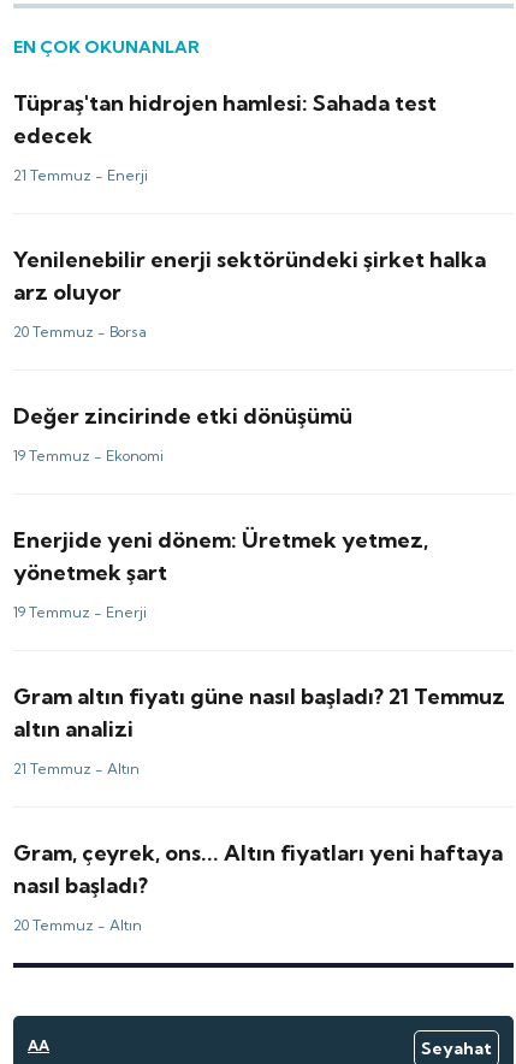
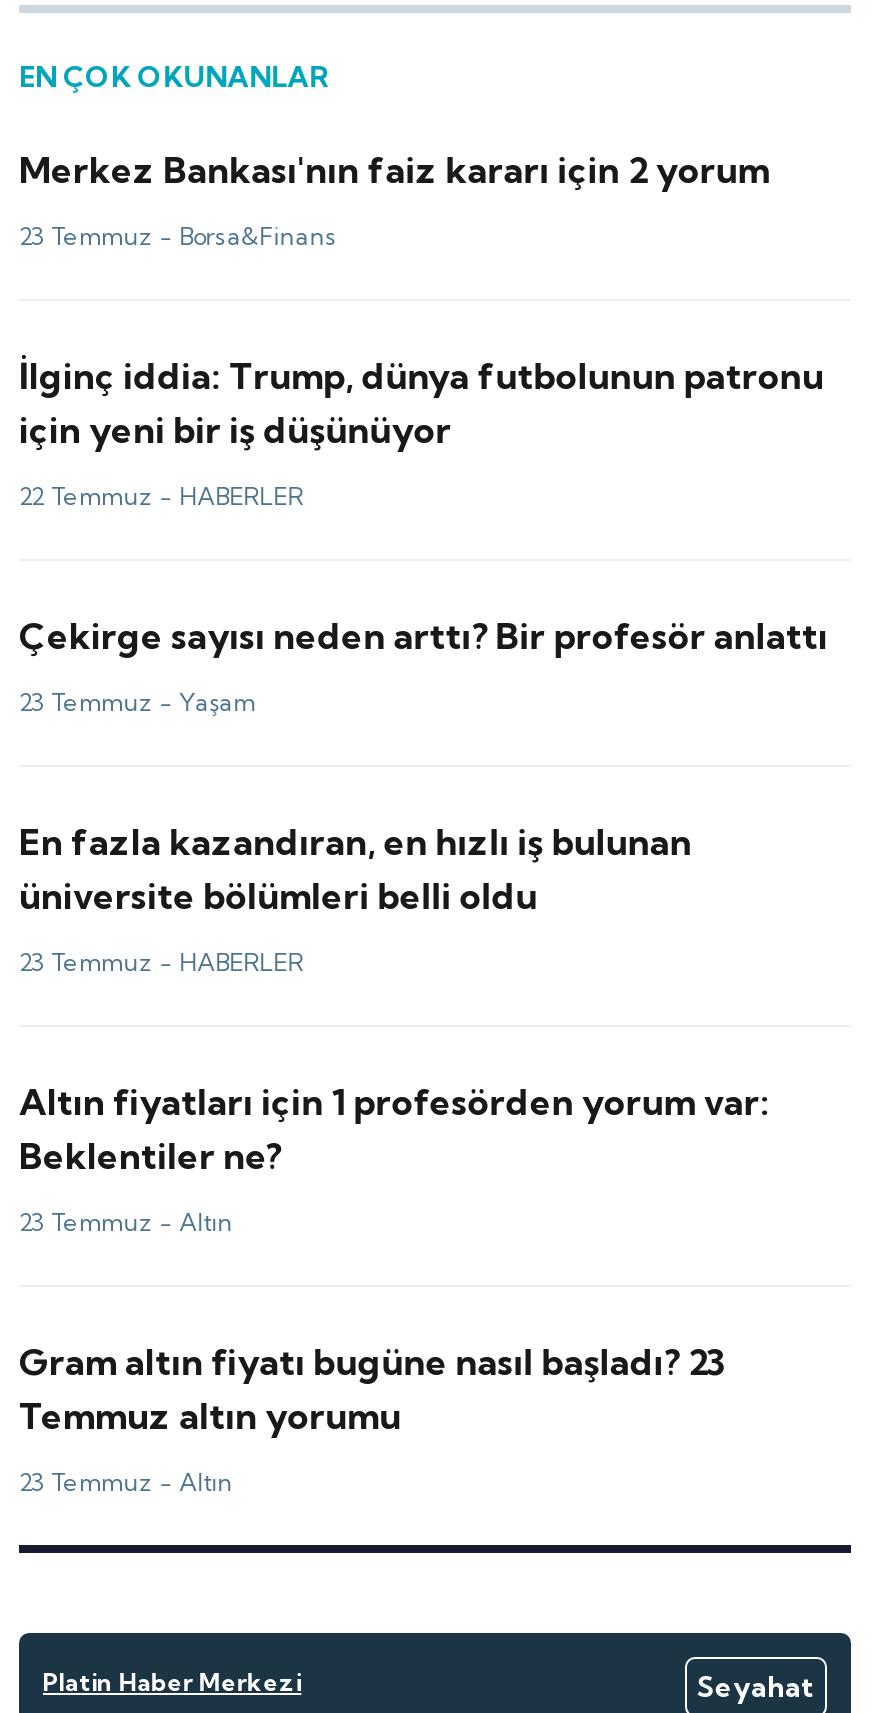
- Tüpraş'tan hidrojen hamlesi: Sahada test
- edecek
+ Merkez Bankası'nın faiz kararı için 2 yorum

- 21 Temmuz - Enerji
+ 23 Temmuz - Borsa&Finans

- Yenilenebilir enerji sektöründeki şirket halka
- arz oluyor
+ İlginç iddia: Trump, dünya futbolunun patronu
+ için yeni bir iş düşünüyor

- 20 Temmuz - Borsa
+ 22 Temmuz - HABERLER

- Değer zincirinde etki dönüşümü
+ Çekirge sayısı neden arttı? Bir profesör anlattı

- 19 Temmuz - Ekonomi
+ 23 Temmuz - Yaşam

- Enerjide yeni dönem: Üretmek yetmez,
- yönetmek şart
+ En fazla kazandıran, en hızlı iş bulunan
+ üniversite bölümleri belli oldu

- 19 Temmuz - Enerji
+ 23 Temmuz - HABERLER

- Gram altın fiyatı güne nasıl başladı? 21 Temmuz
- altın analizi
+ Altın fiyatları için 1 profesörden yorum var:
+ Beklentiler ne?

- 21 Temmuz - Altın
+ 23 Temmuz - Altın

- Gram, çeyrek, ons... Altın fiyatları yeni haftaya
- nasıl başladı?
+ Gram altın fiyatı bugüne nasıl başladı? 23
+ Temmuz altın yorumu

- 20 Temmuz - Altın
+ 23 Temmuz - Altın

- AA
+ Platin Haber Merkezi
